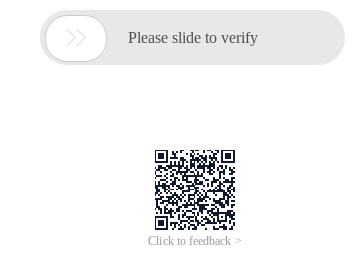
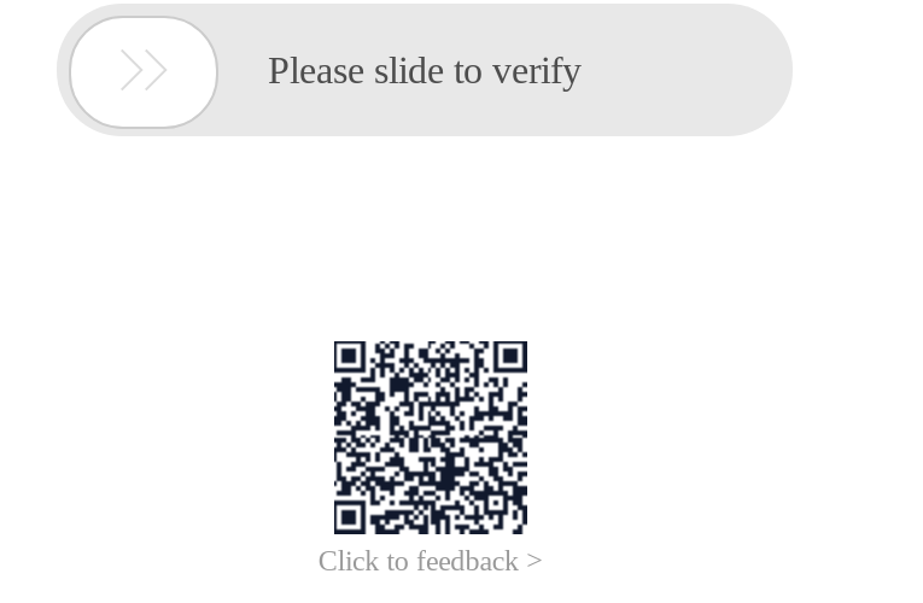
- [image]
+ [image]
